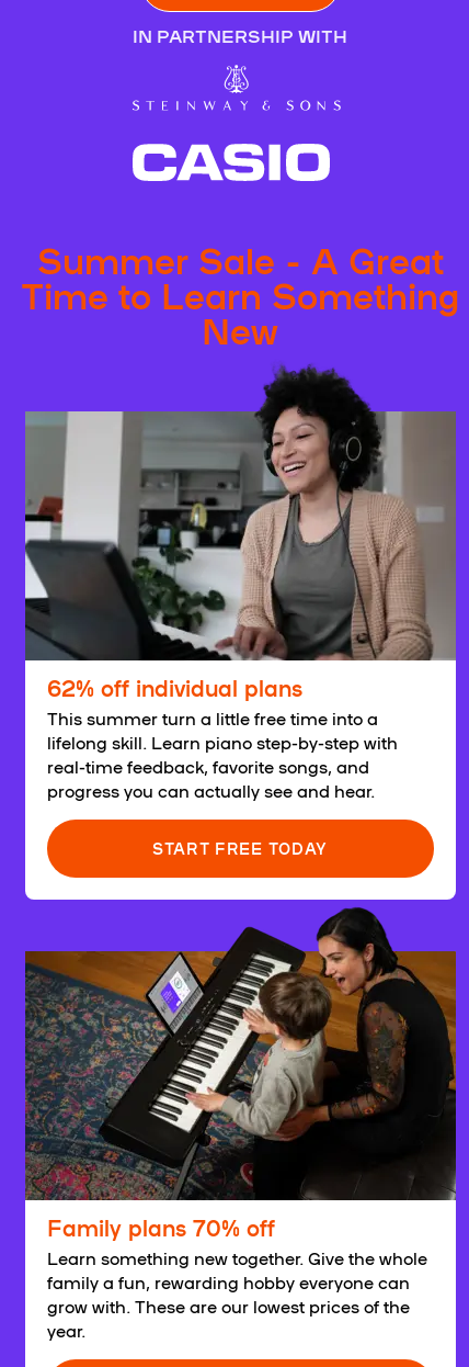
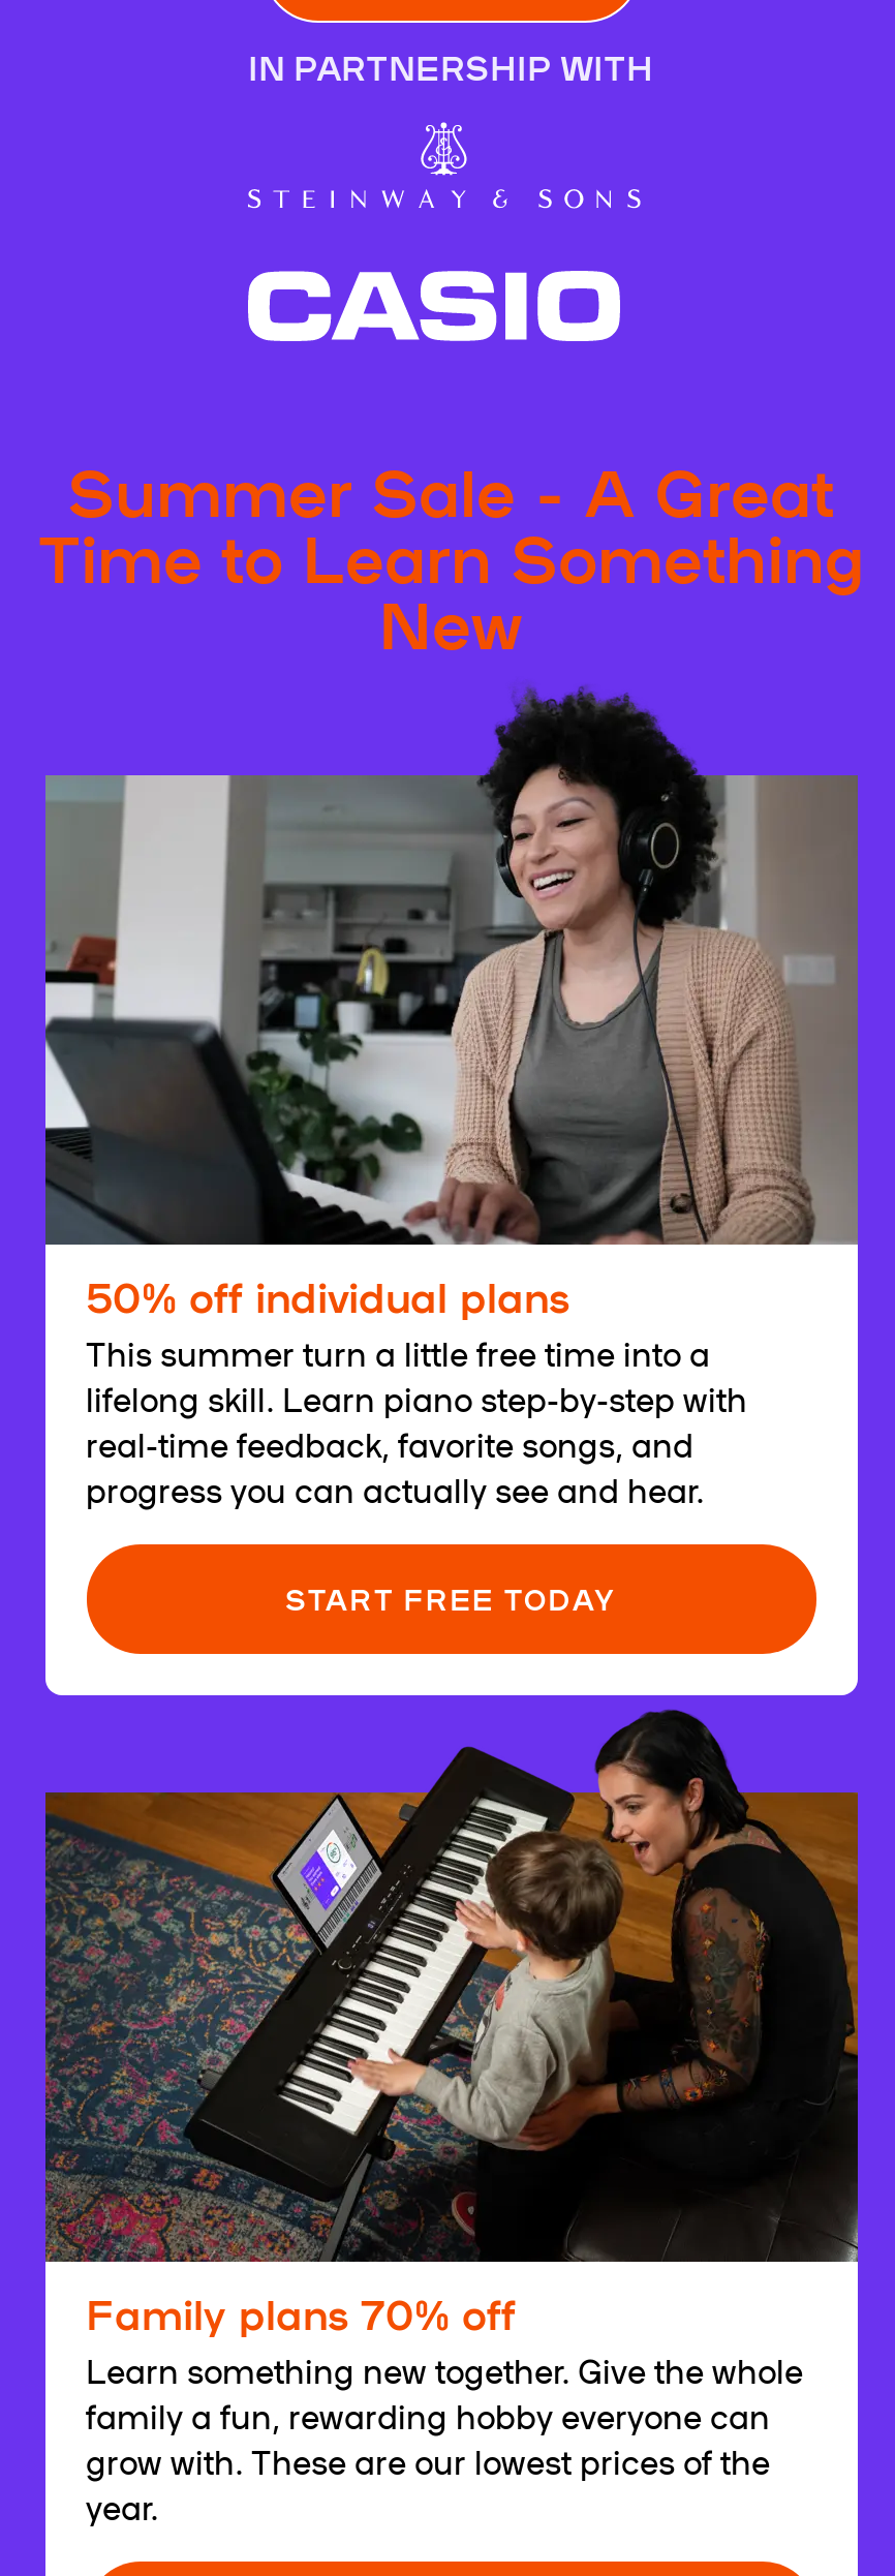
- 62% off individual plans
+ 50% off individual plans
